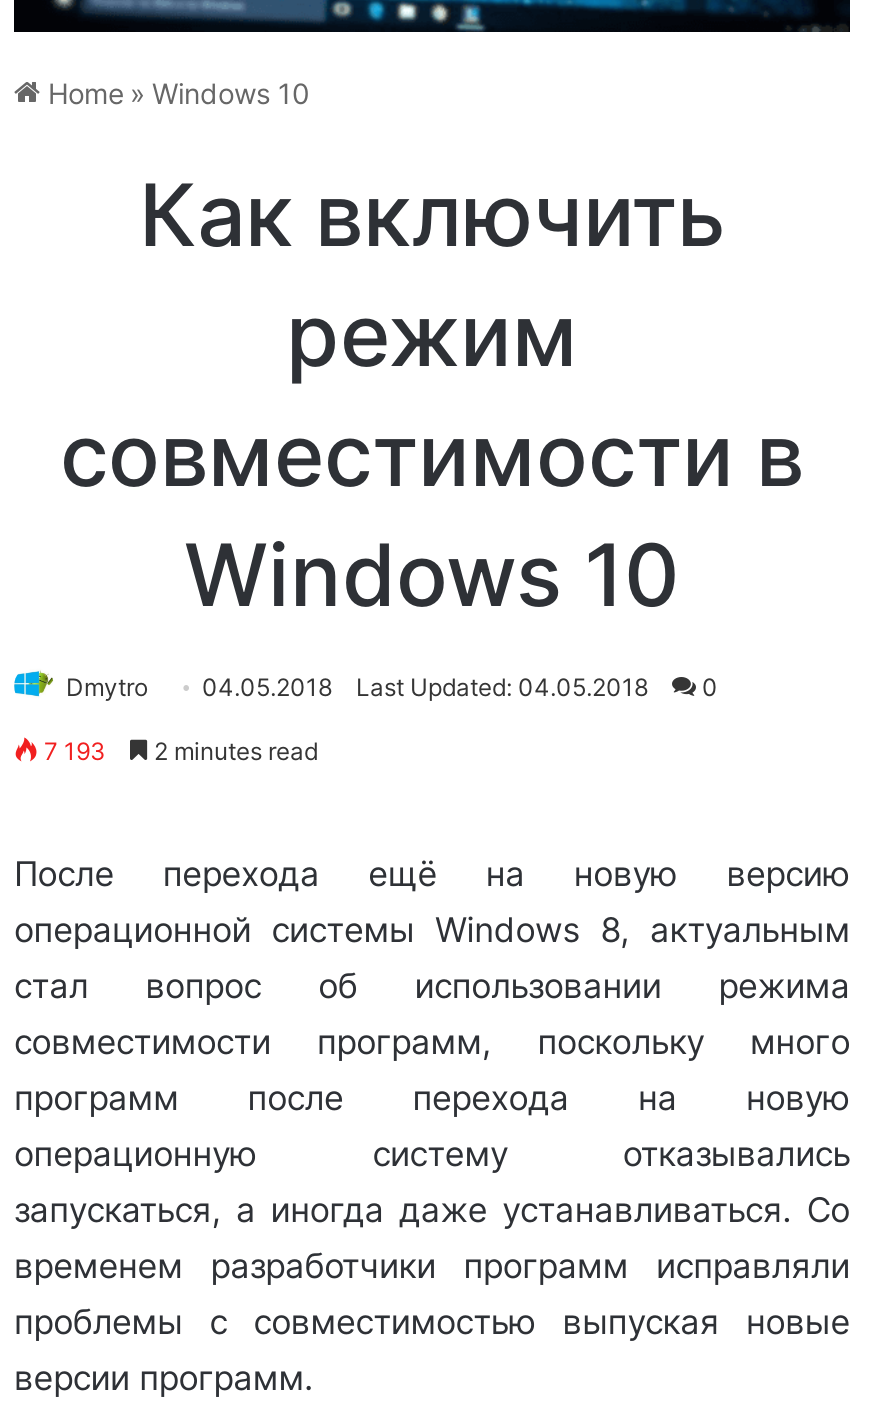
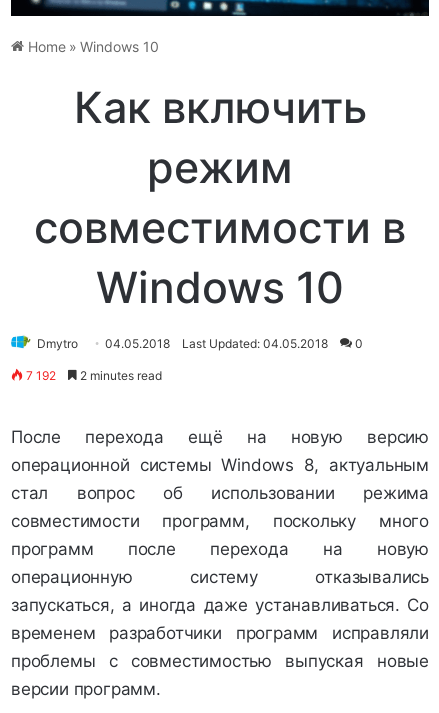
- 7 193 2 minutes read
+ 7 192 2 minutes read
